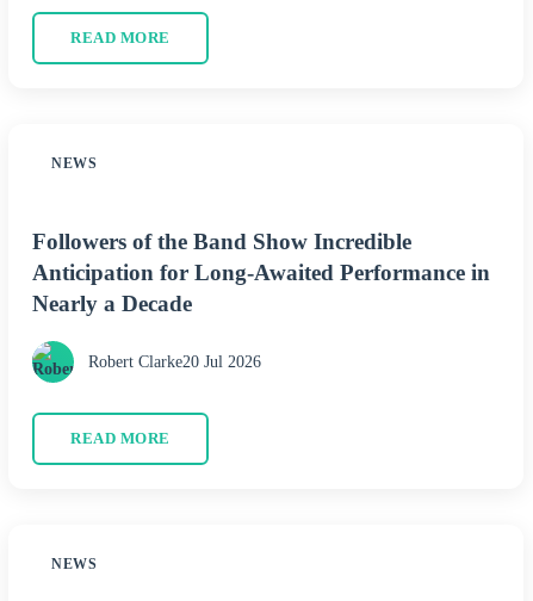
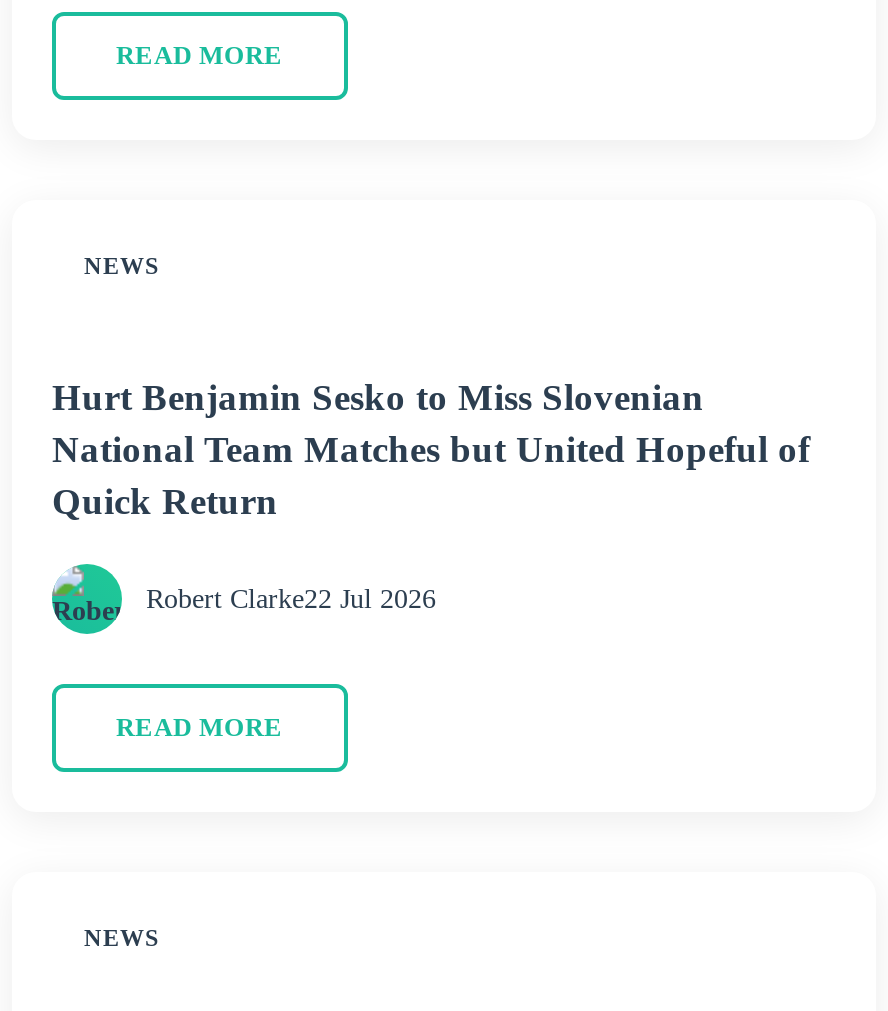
- Followers of the Band Show Incredible
- Anticipation for Long-Awaited Performance in
- Nearly a Decade
+ Hurt Benjamin Sesko to Miss Slovenian
+ National Team Matches but United Hopeful of
+ Quick Return

- Robert Clarke20 Jul 2026
+ Robert Clarke22 Jul 2026
